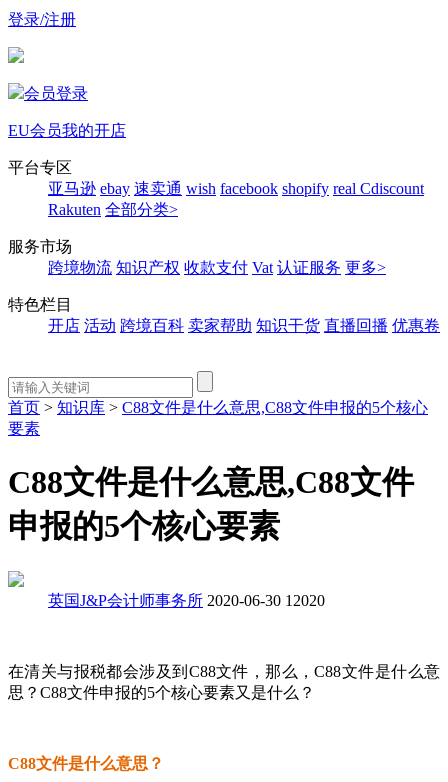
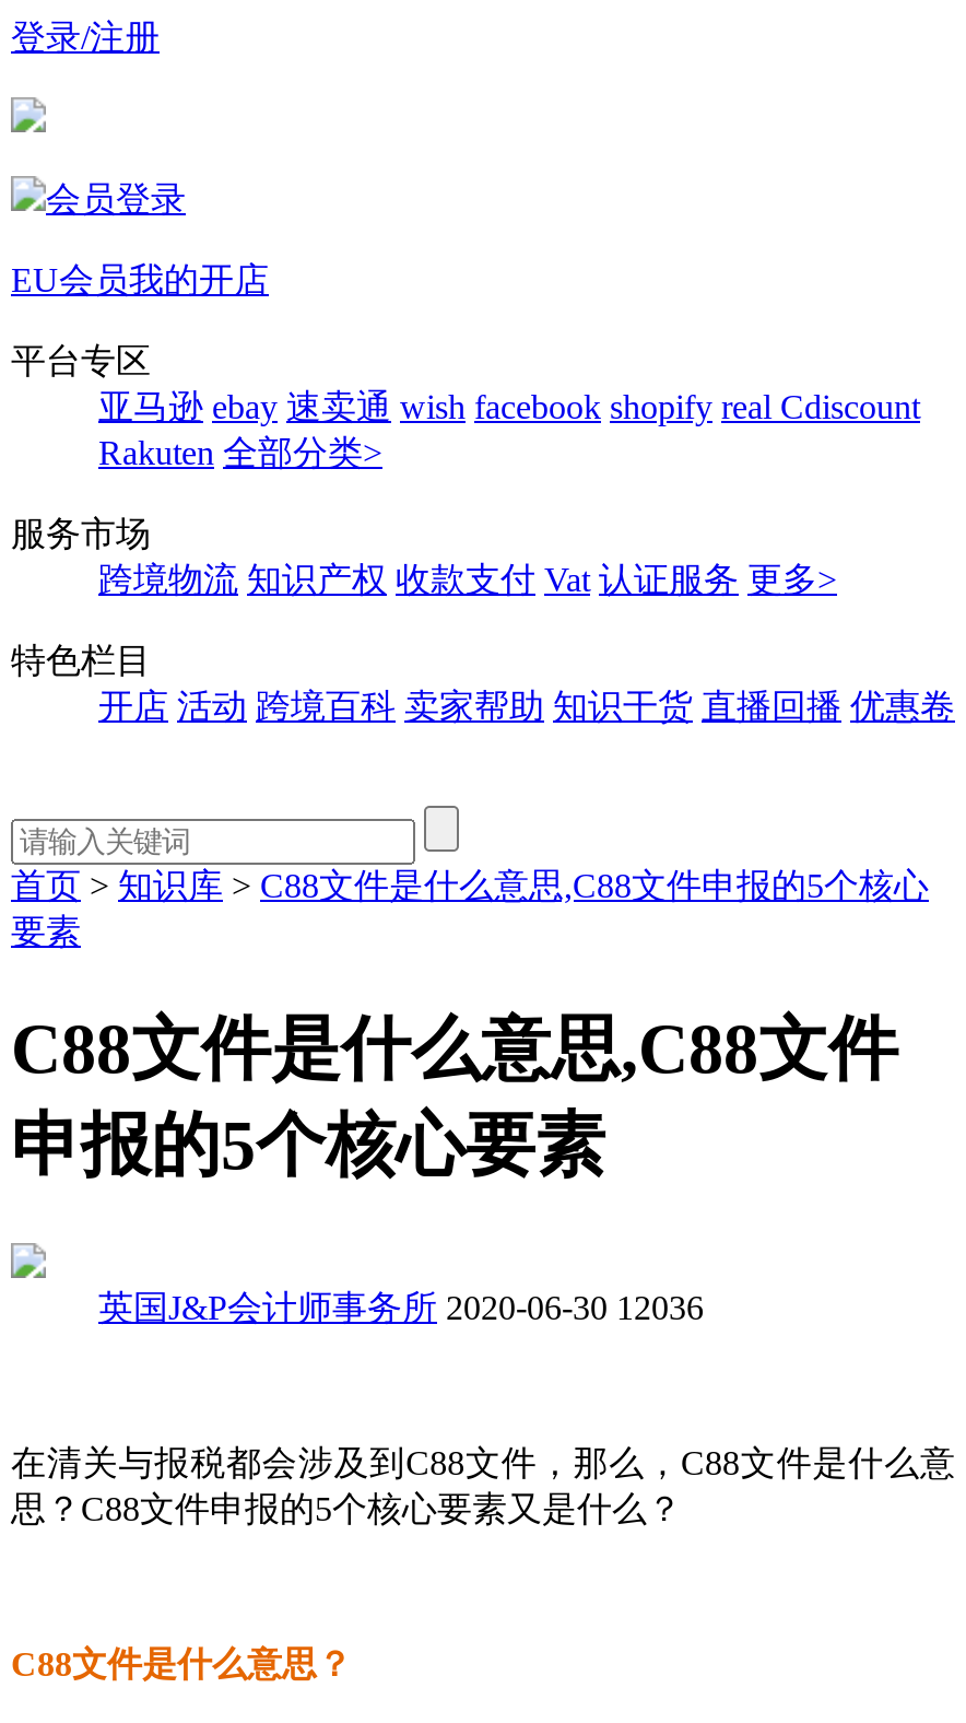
- 英国J&P会计师事务所 2020-06-30 12020
+ 英国J&P会计师事务所 2020-06-30 12036
